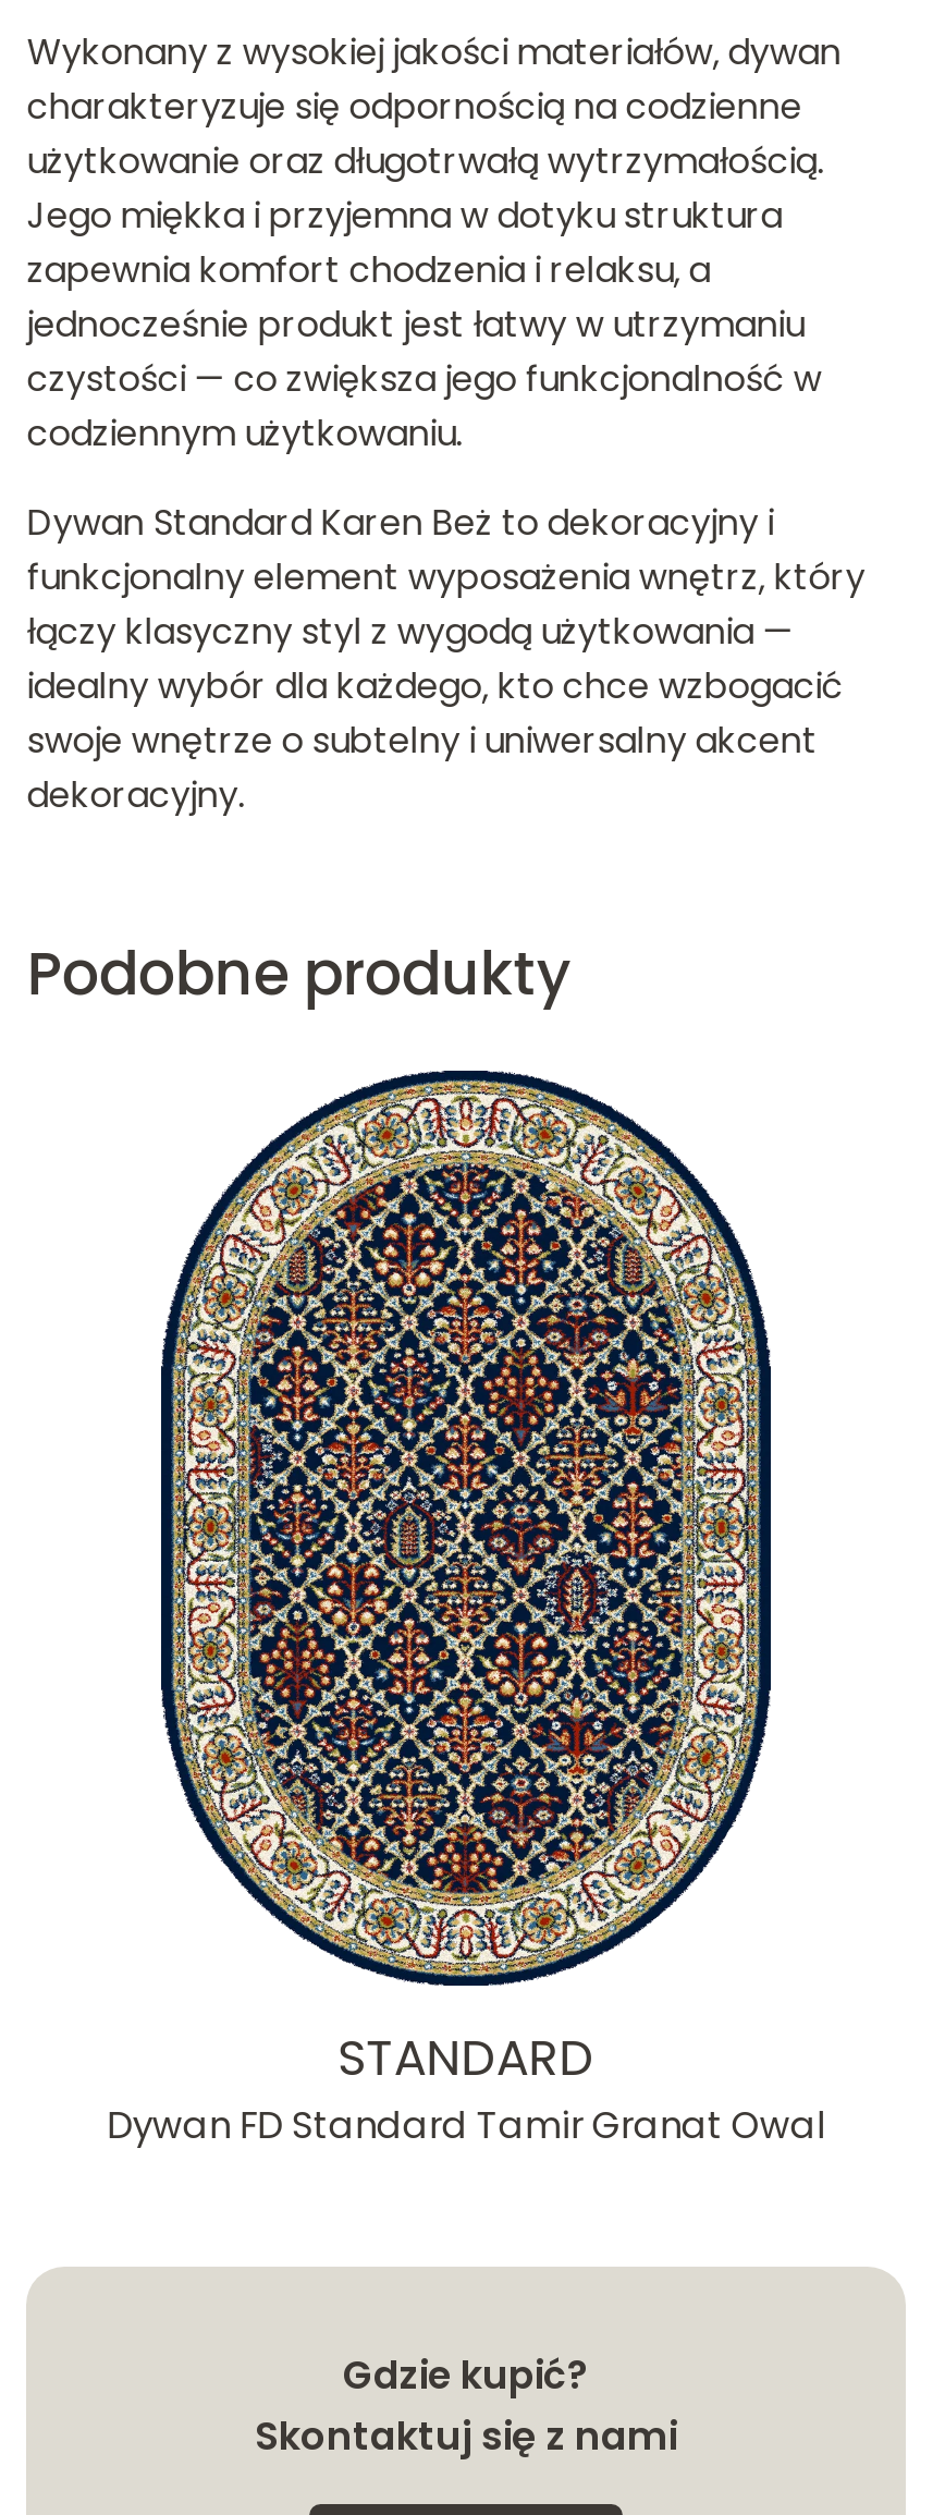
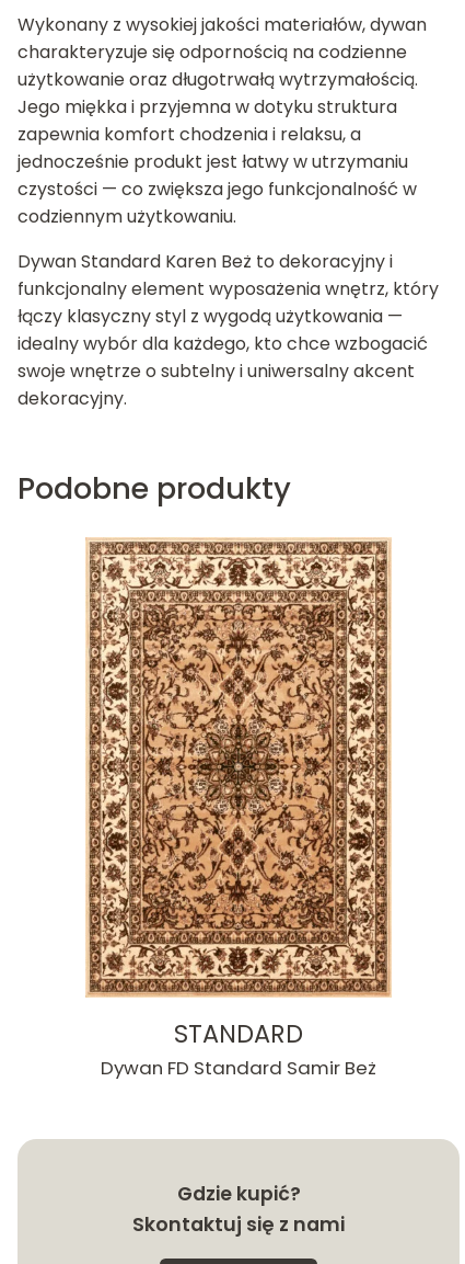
- [image]
+ [image]

- Dywan FD Standard Tamir Granat Owal
+ Dywan FD Standard Samir Beż
